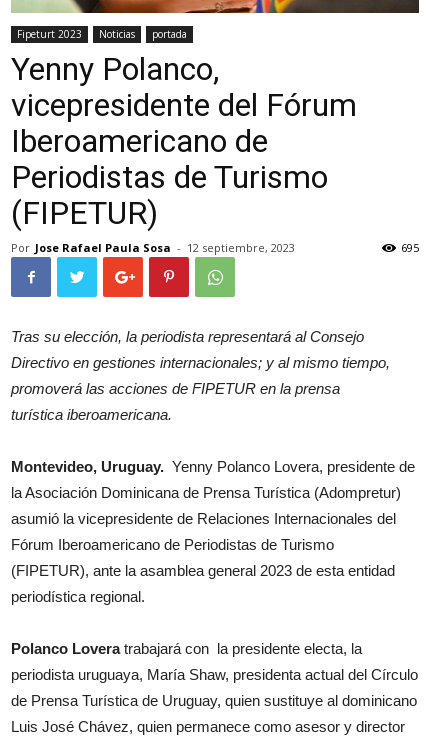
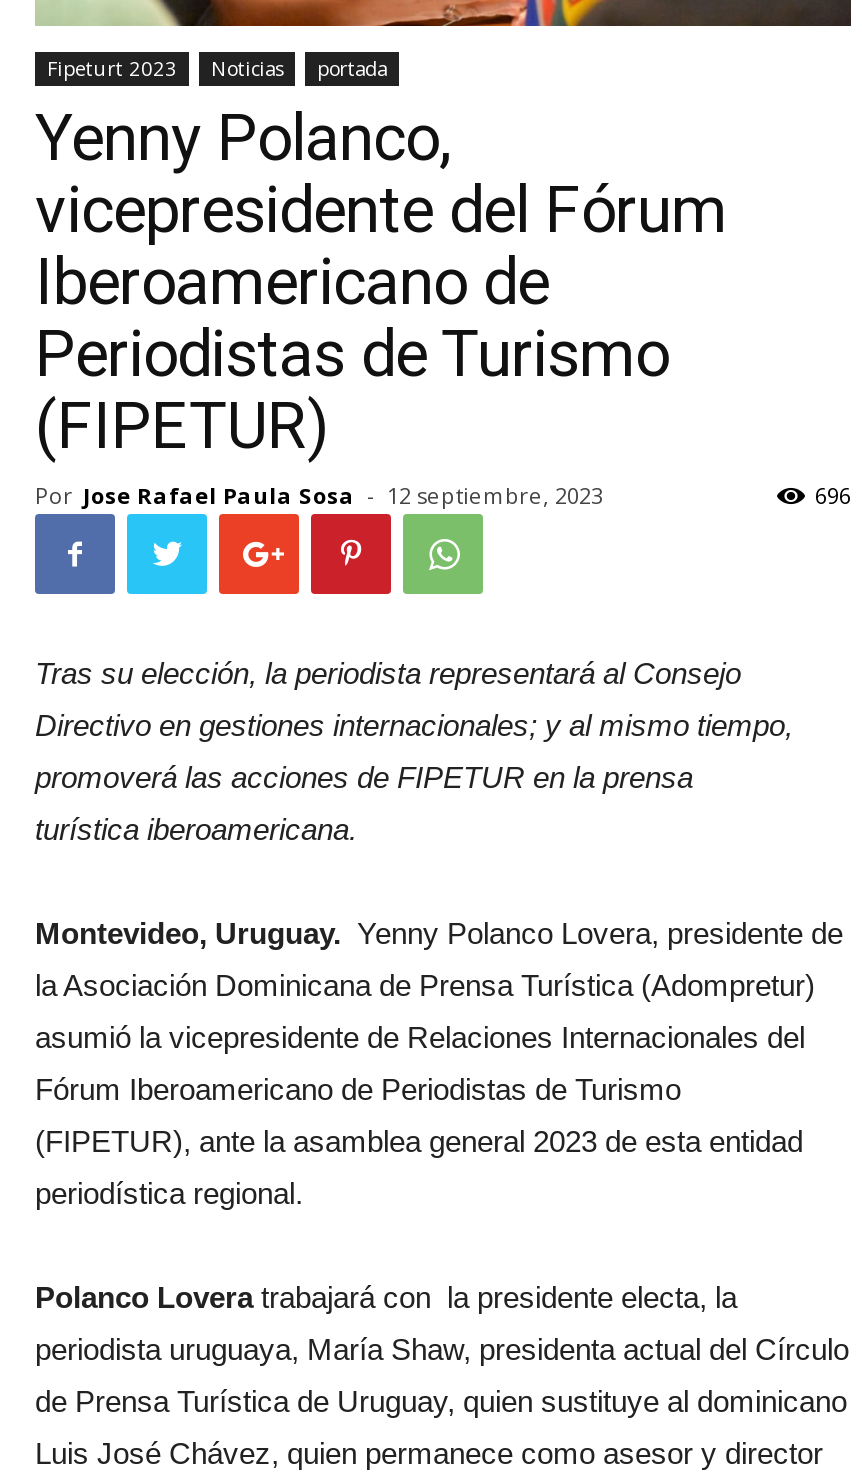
- 695
+ 696
